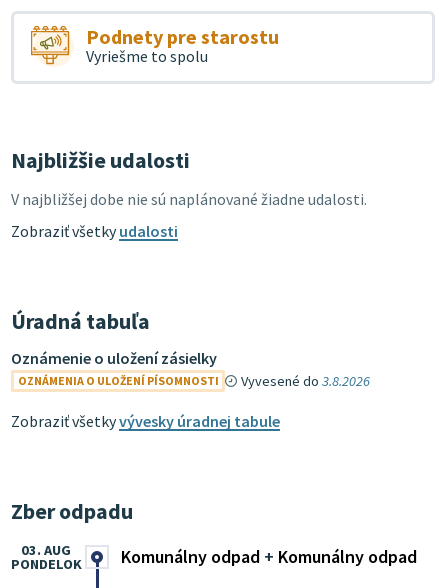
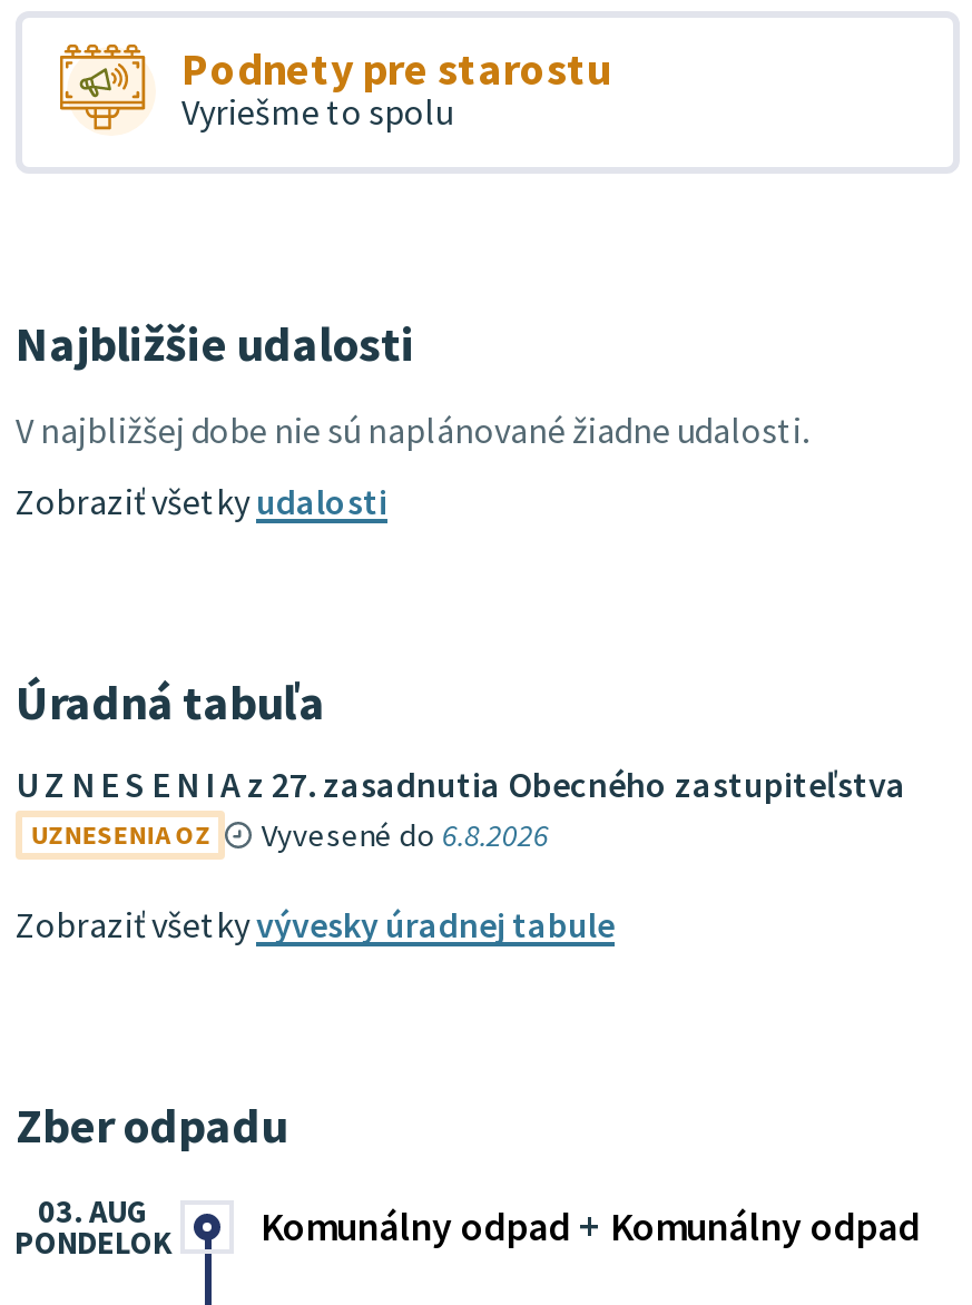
- Oznámenie o uložení zásielky
- OZNÁMENIA O ULOŽENÍ PÍSOMNOSTI
- Vyvesené do 3.8.2026
+ U Z N E S E N I A z 27. zasadnutia Obecného zastupiteľstva
+ UZNESENIA OZ
+ Vyvesené do 6.8.2026
